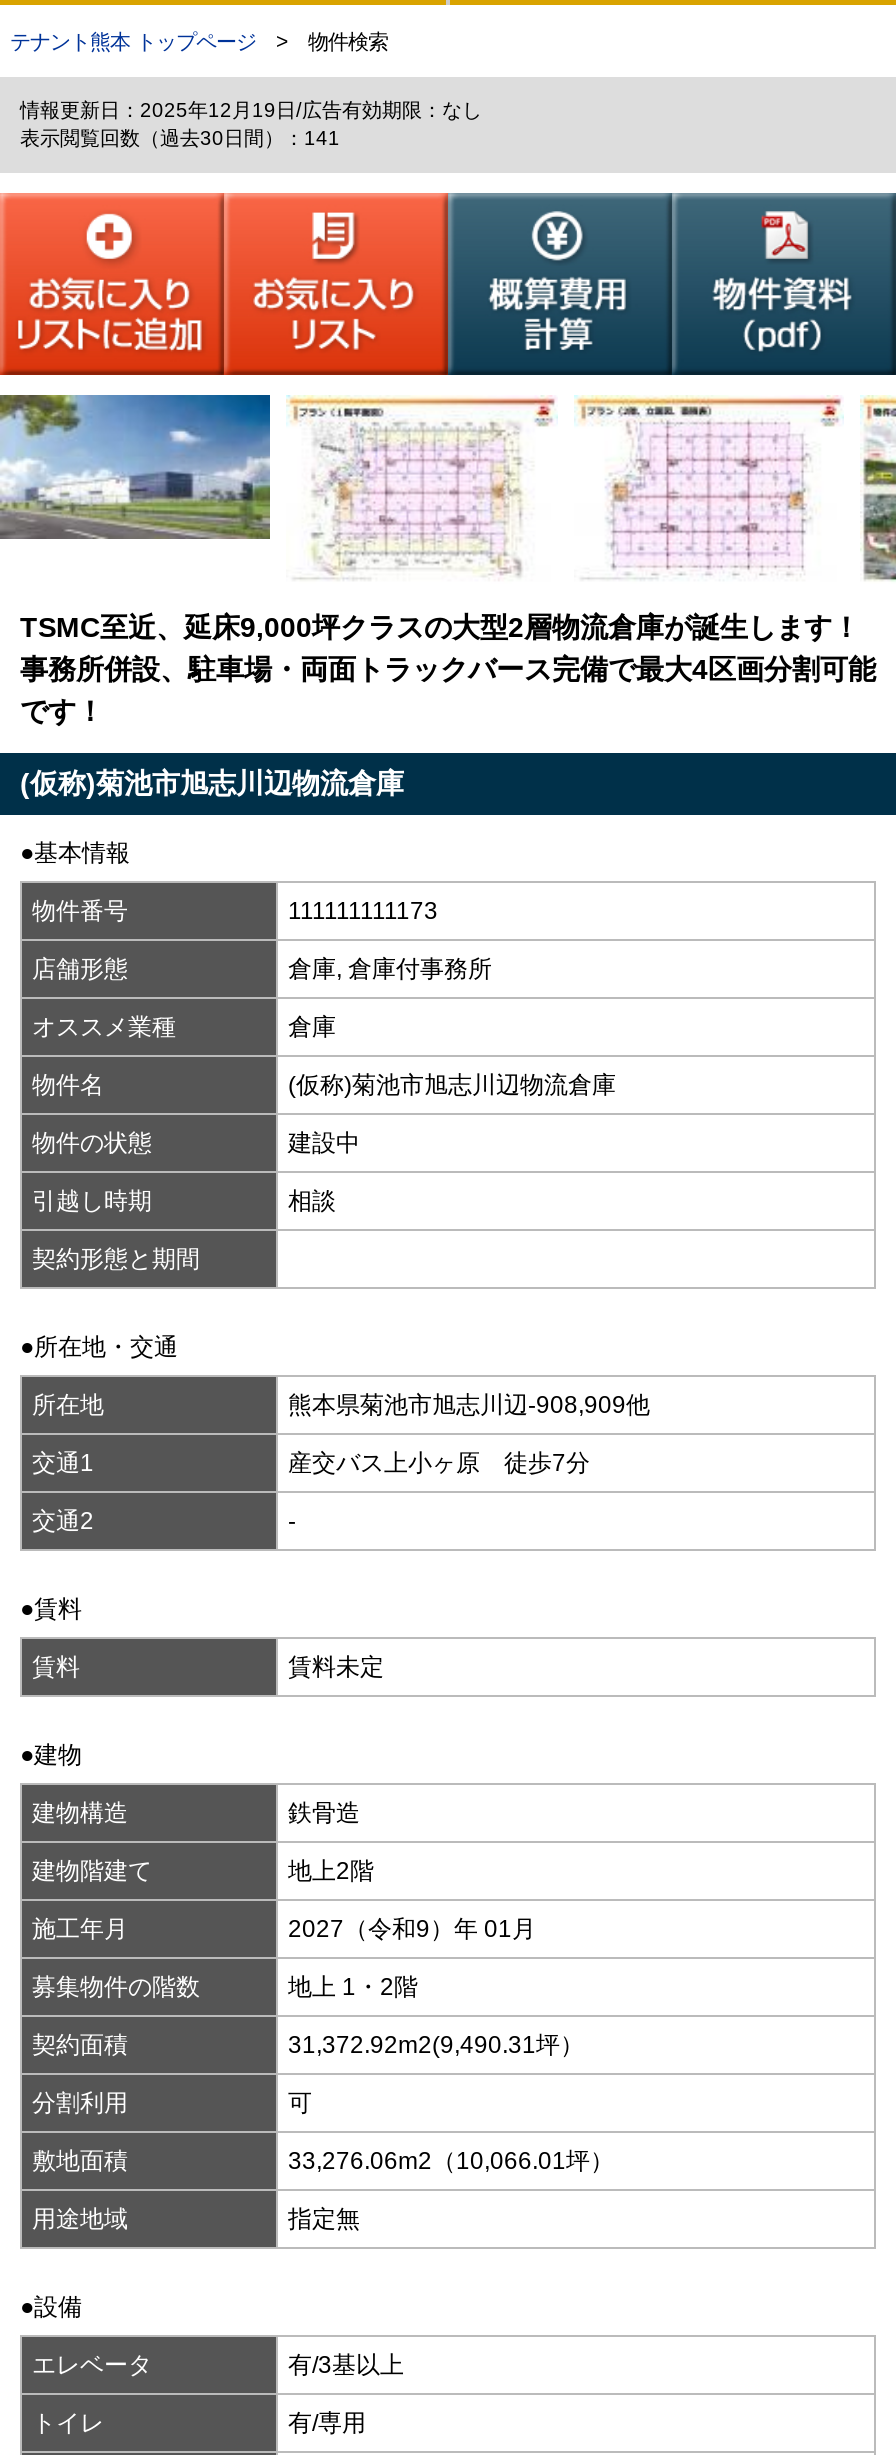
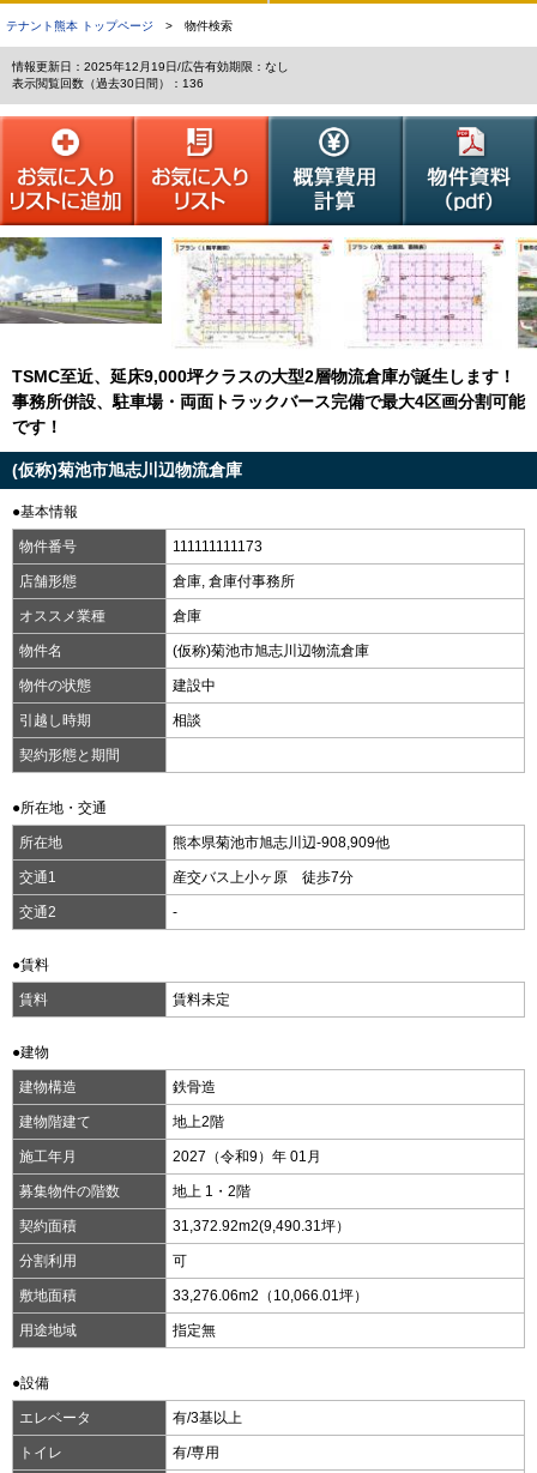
- 表示閲覧回数（過去30日間）：141
+ 表示閲覧回数（過去30日間）：136
